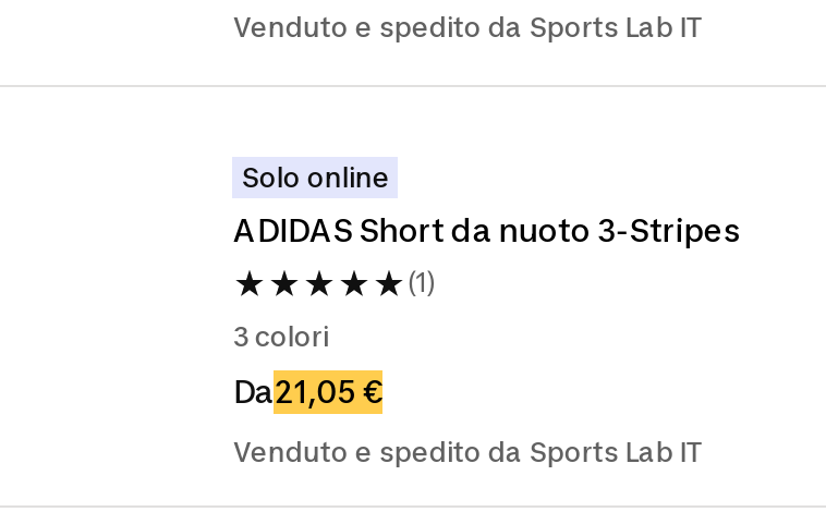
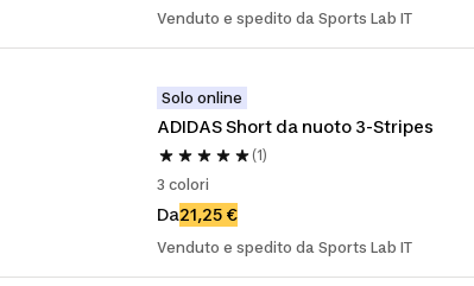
- Da21,05 €
+ Da21,25 €
